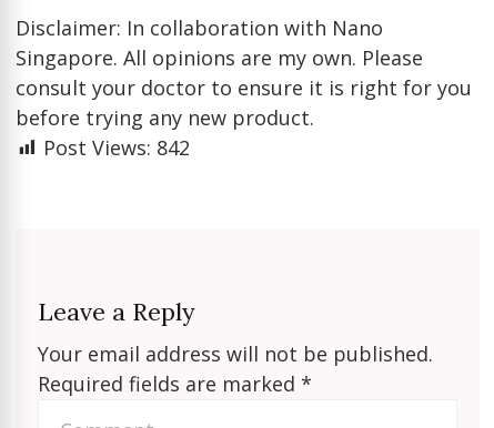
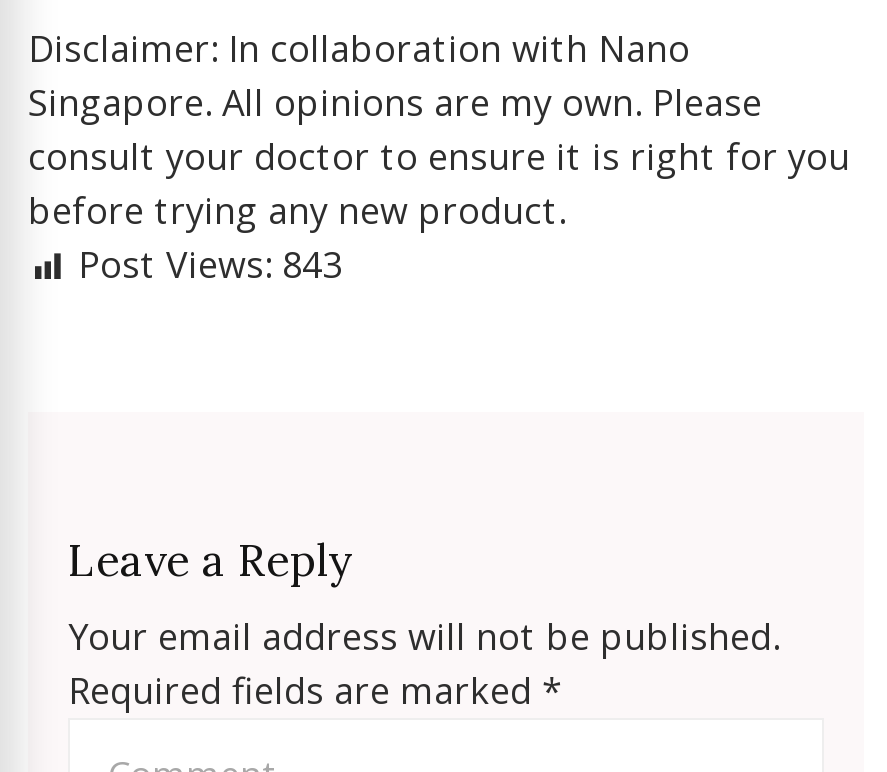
- Post Views: 842
+ Post Views: 843
